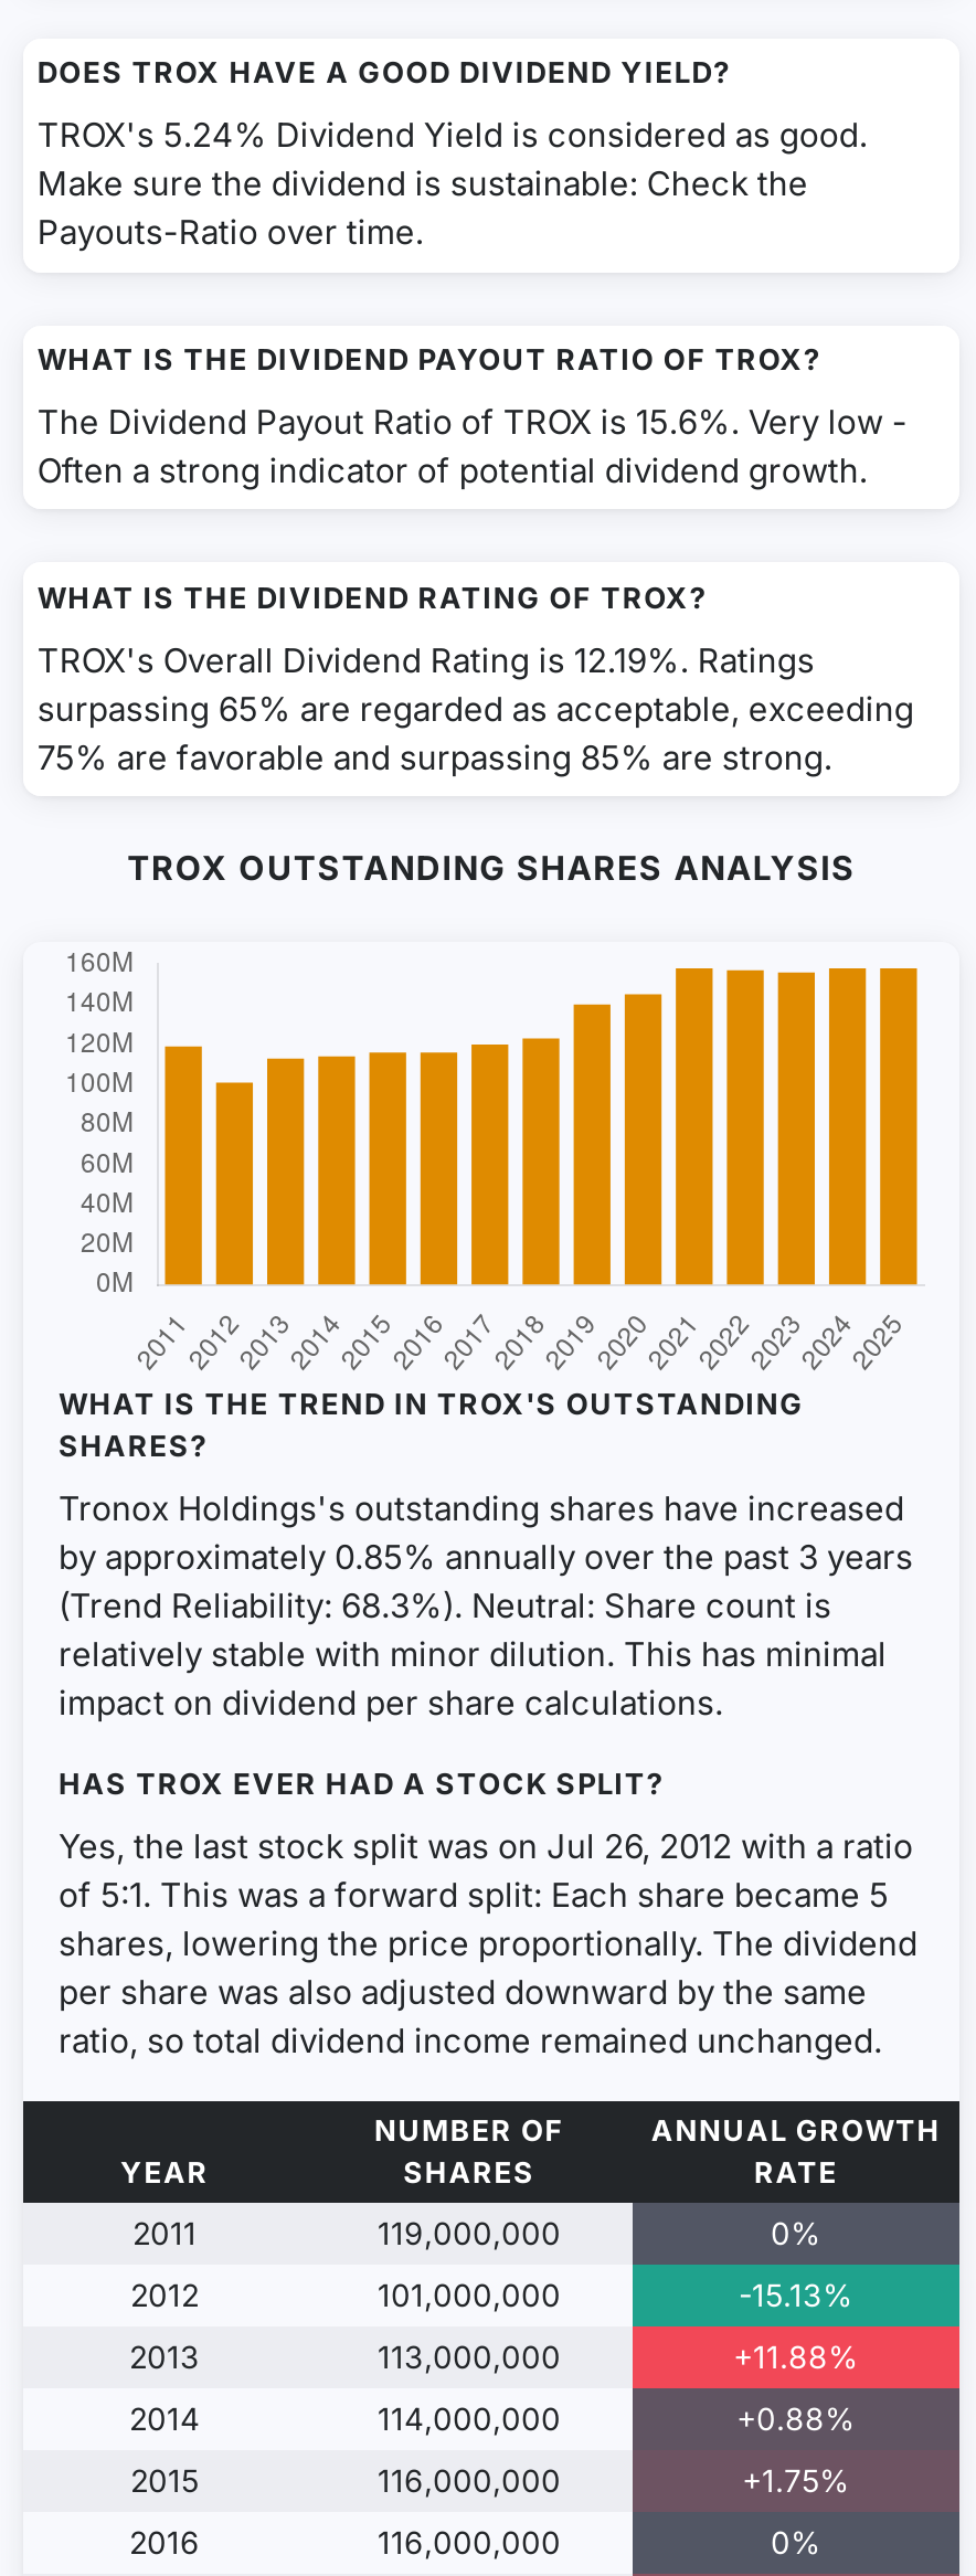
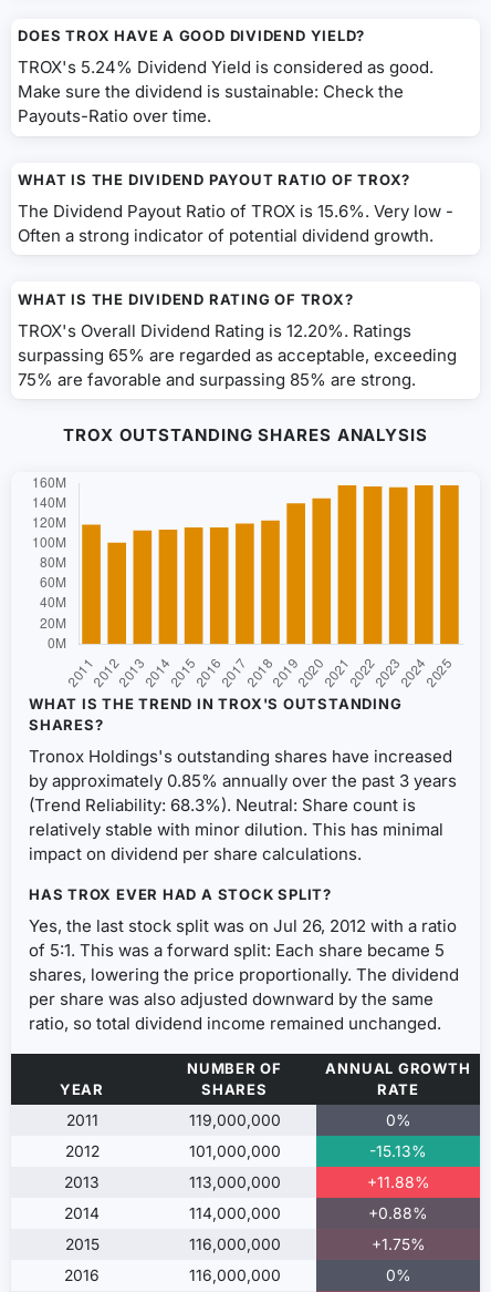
- TROX's Overall Dividend Rating is 12.19%. Ratings
+ TROX's Overall Dividend Rating is 12.20%. Ratings
